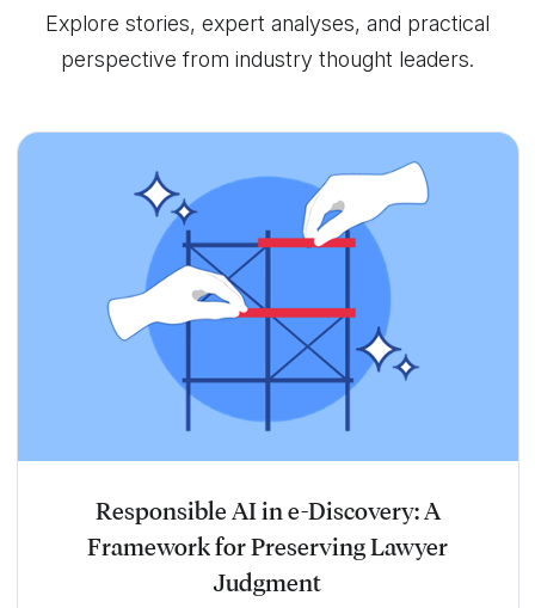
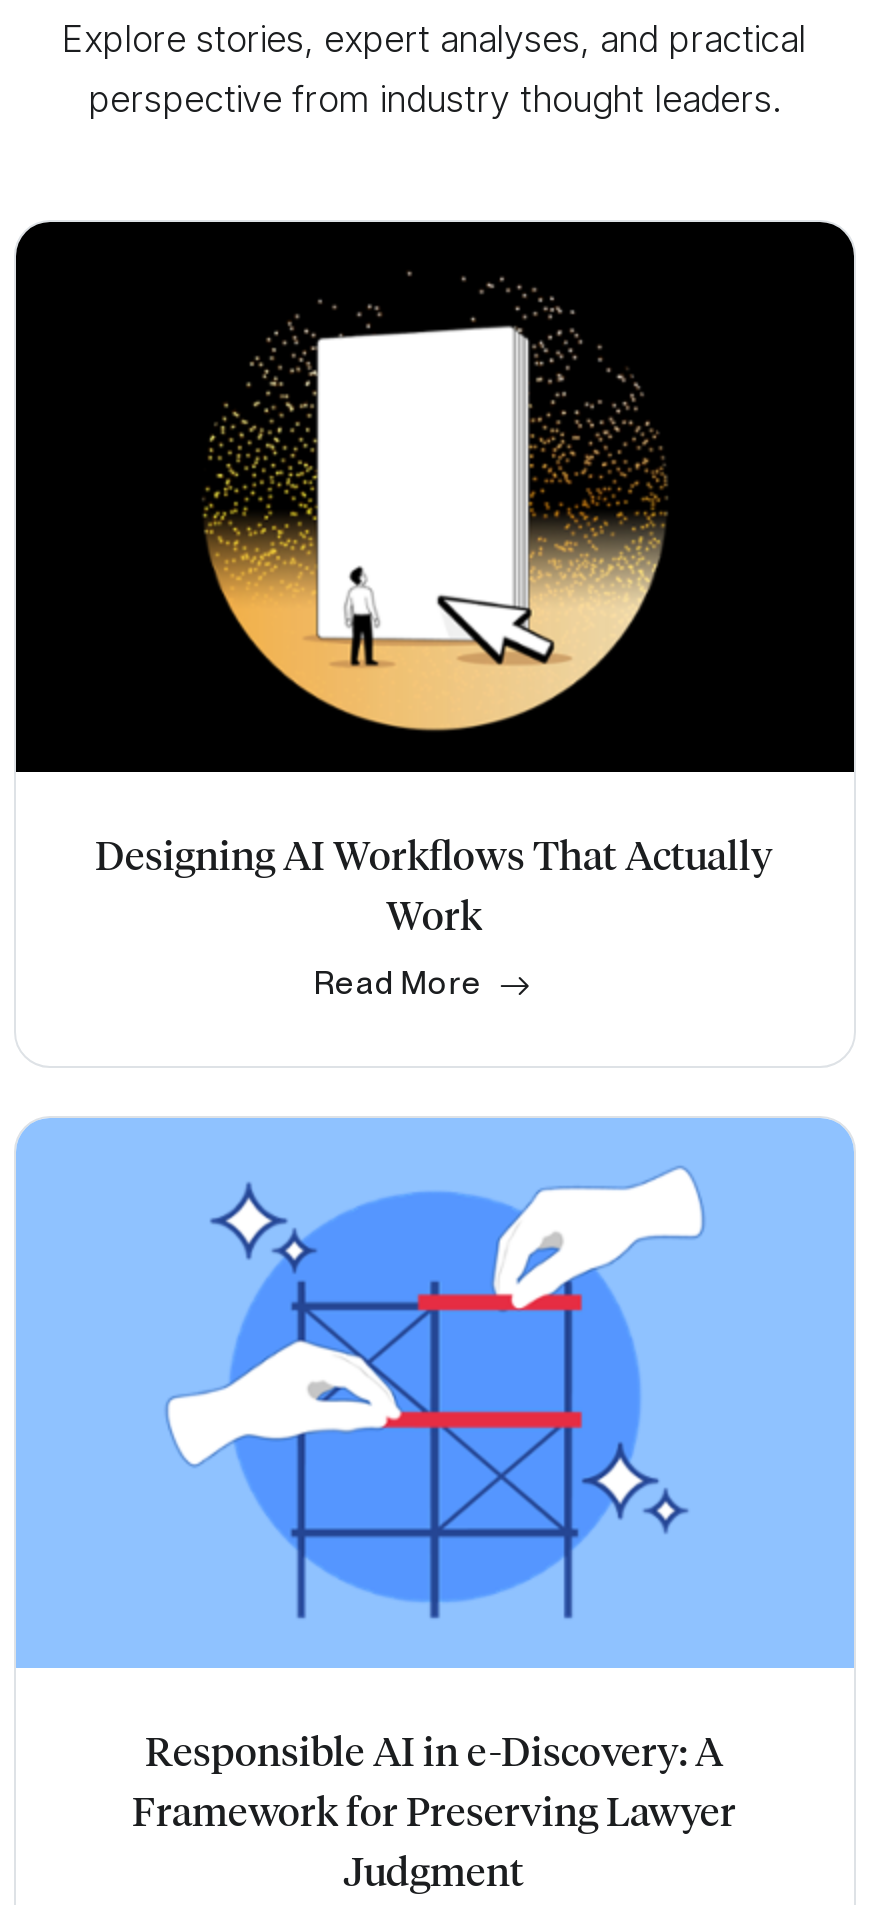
+ [image]
+ Designing AI Workflows That Actually
+ Work
+ Read More
